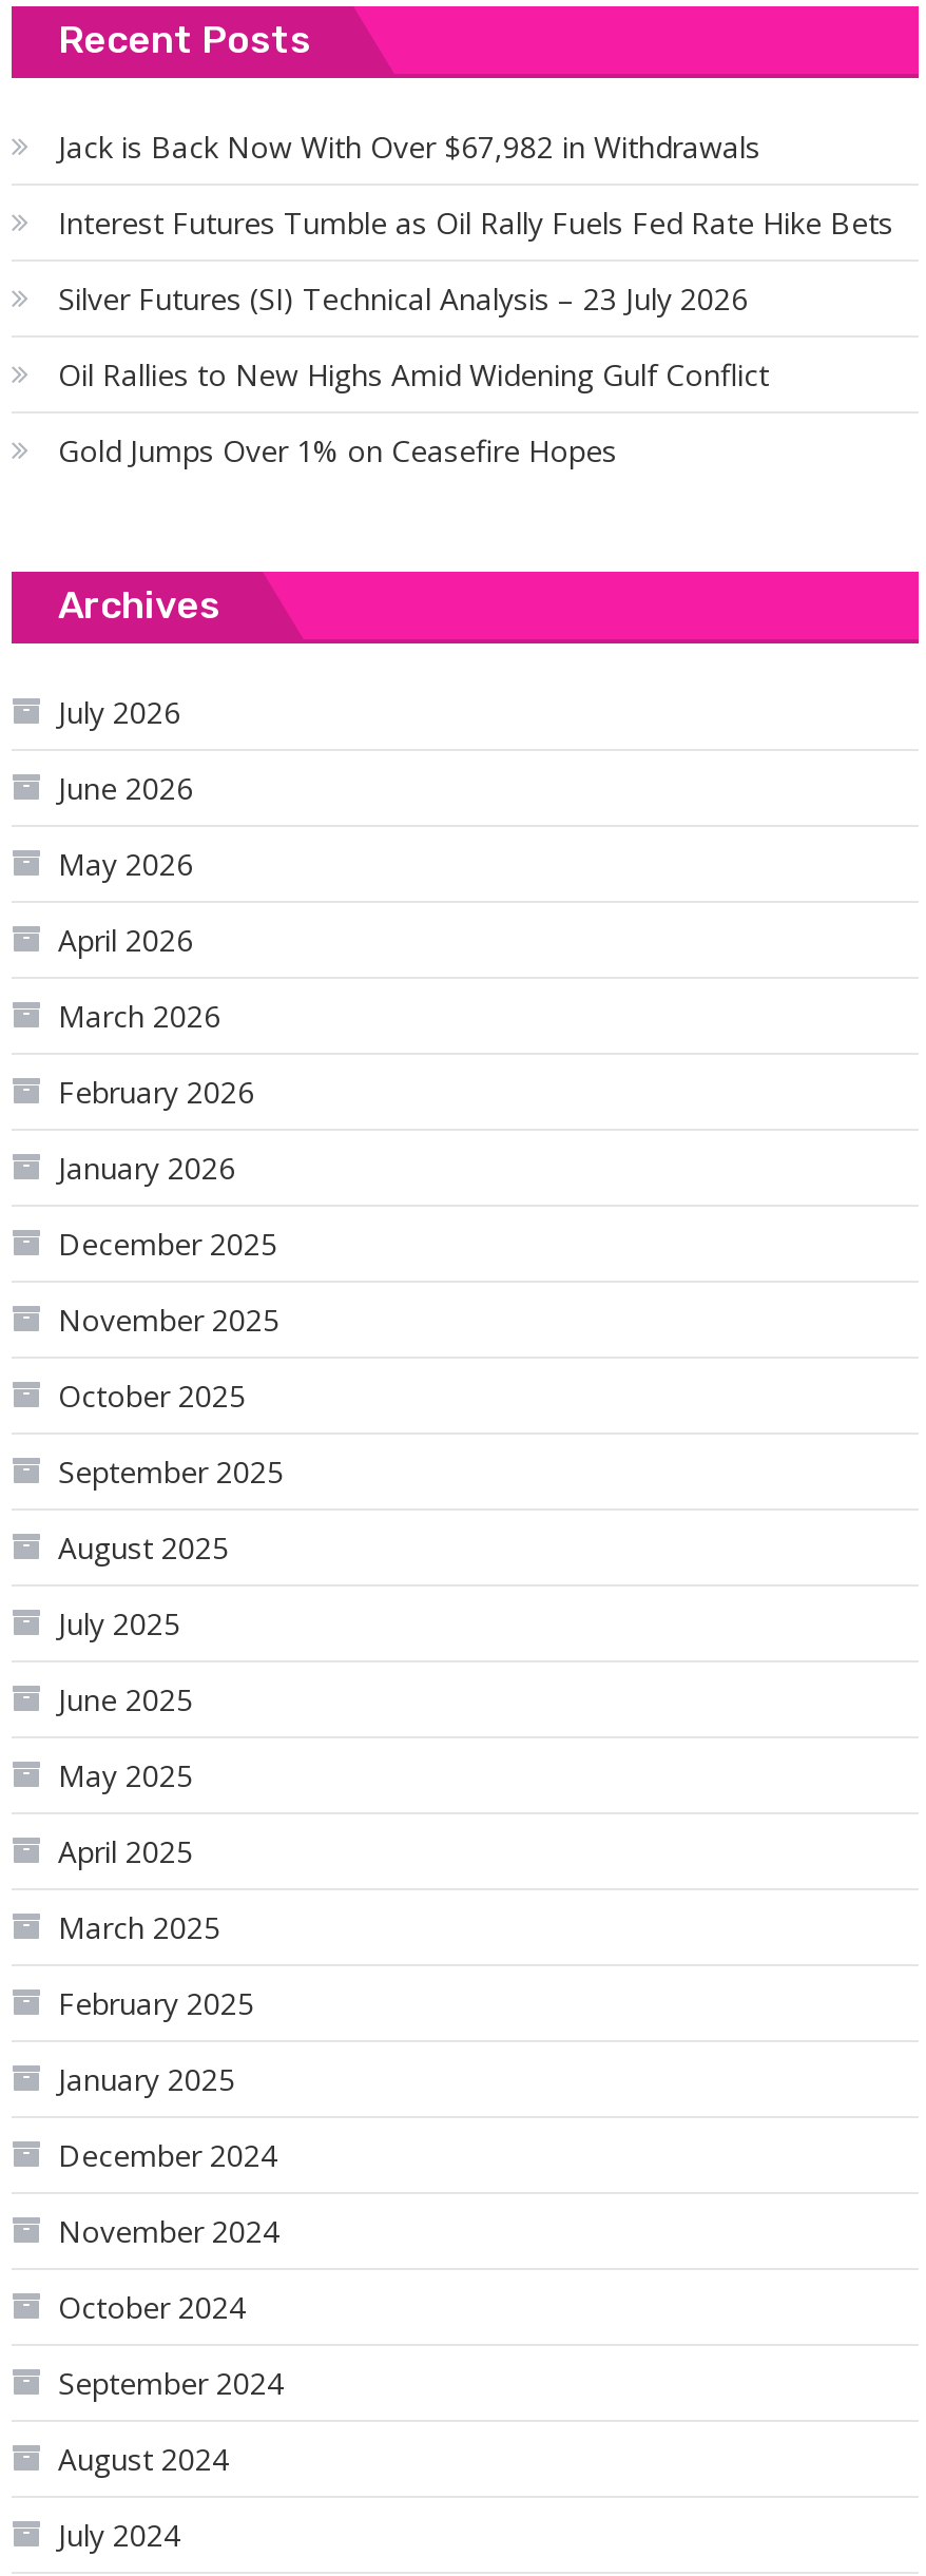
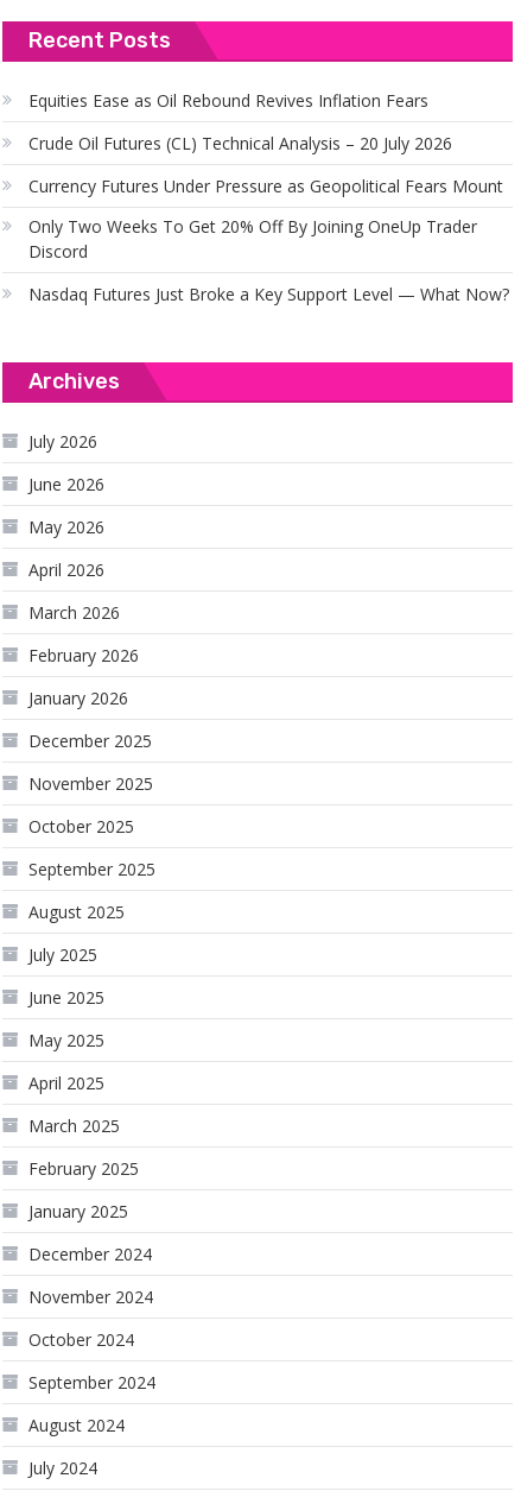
- Jack is Back Now With Over $67,982 in Withdrawals
+ Equities Ease as Oil Rebound Revives Inflation Fears

- Interest Futures Tumble as Oil Rally Fuels Fed Rate Hike Bets
+ Crude Oil Futures (CL) Technical Analysis – 20 July 2026

- Silver Futures (SI) Technical Analysis – 23 July 2026
+ Currency Futures Under Pressure as Geopolitical Fears Mount

- Oil Rallies to New Highs Amid Widening Gulf Conflict
+ Only Two Weeks To Get 20% Off By Joining OneUp Trader
+ Discord

- Gold Jumps Over 1% on Ceasefire Hopes
+ Nasdaq Futures Just Broke a Key Support Level — What Now?
